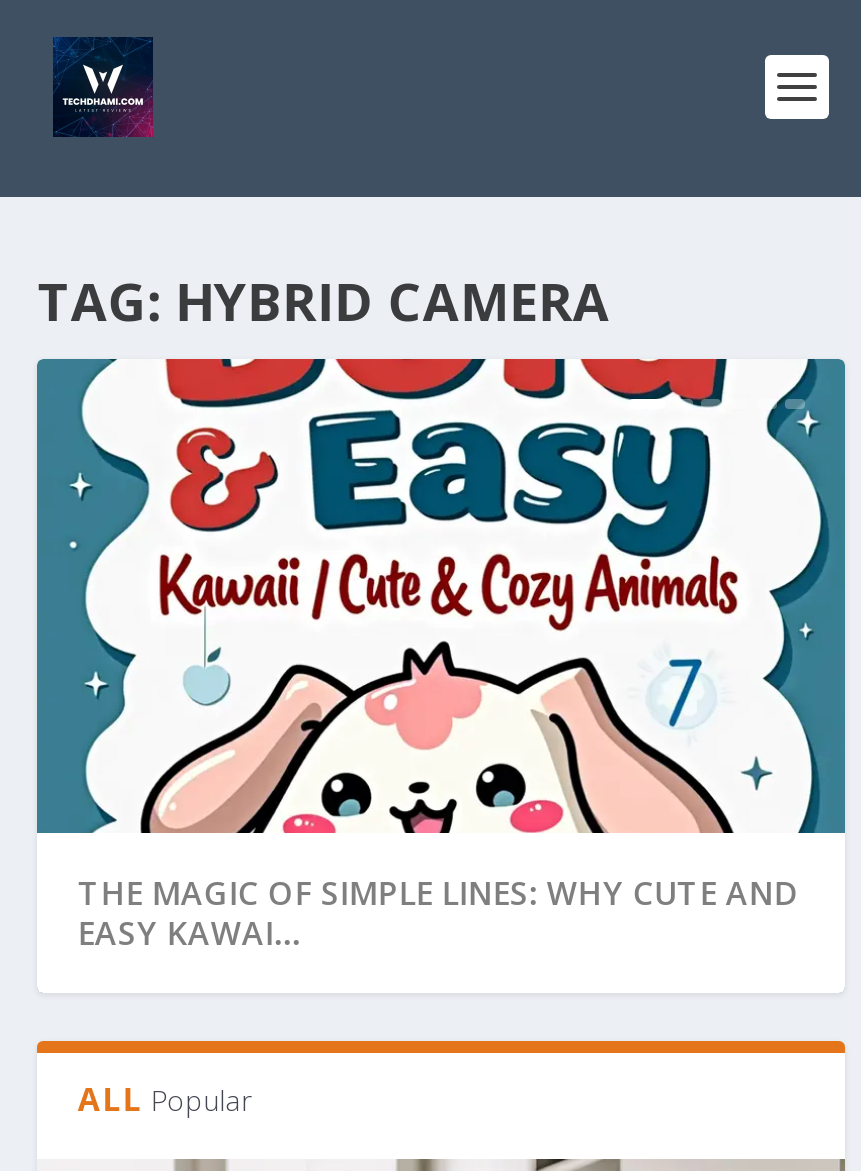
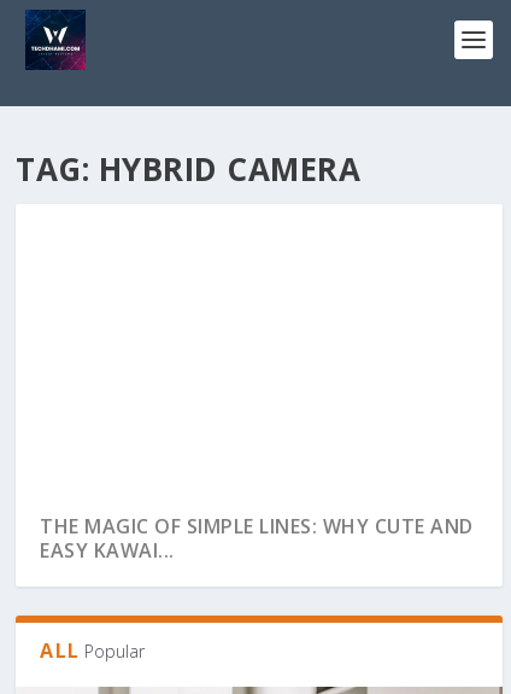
- [image]
